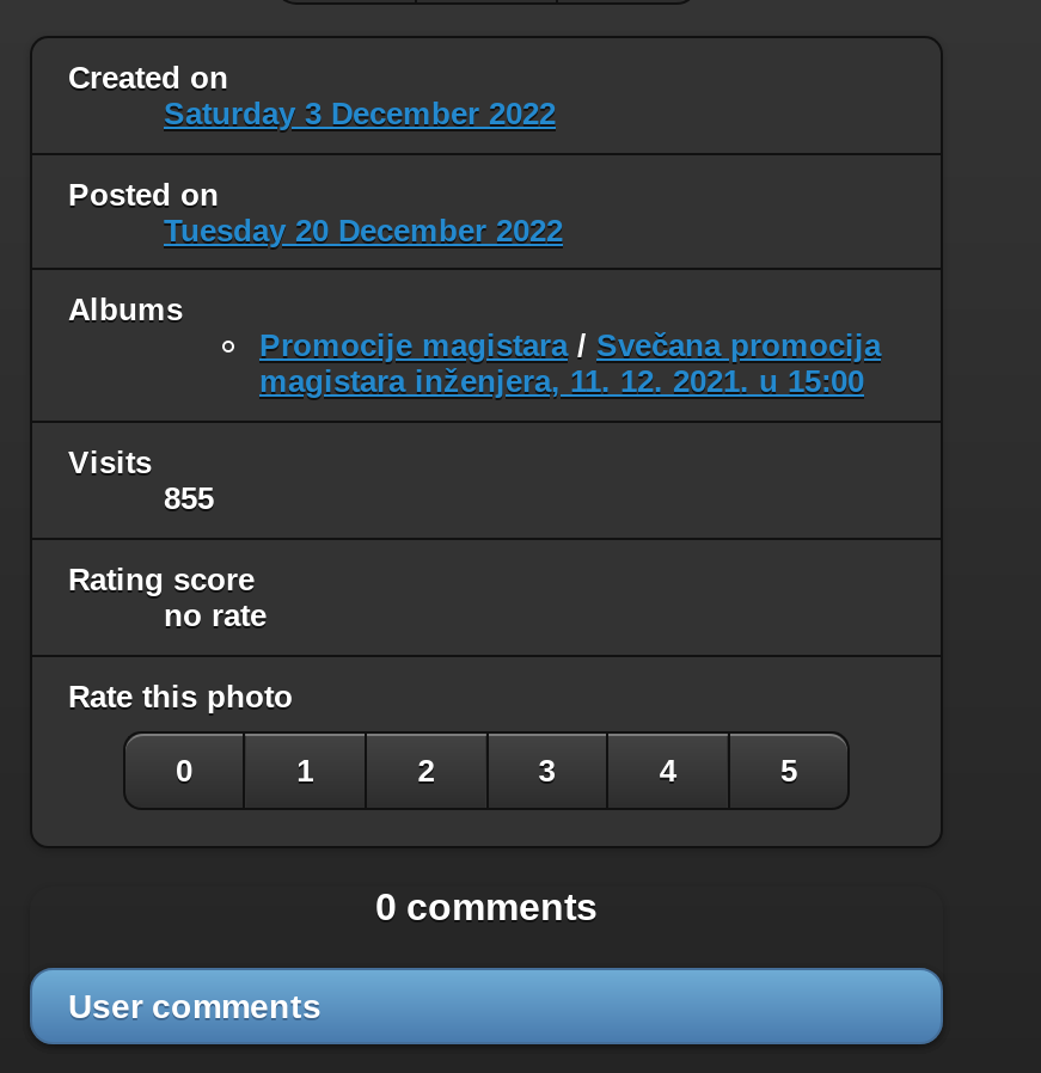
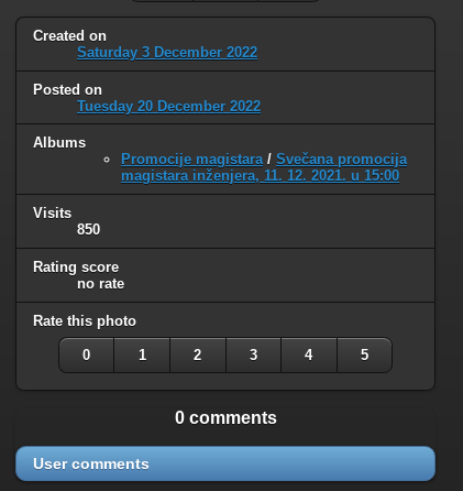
- 855
+ 850
